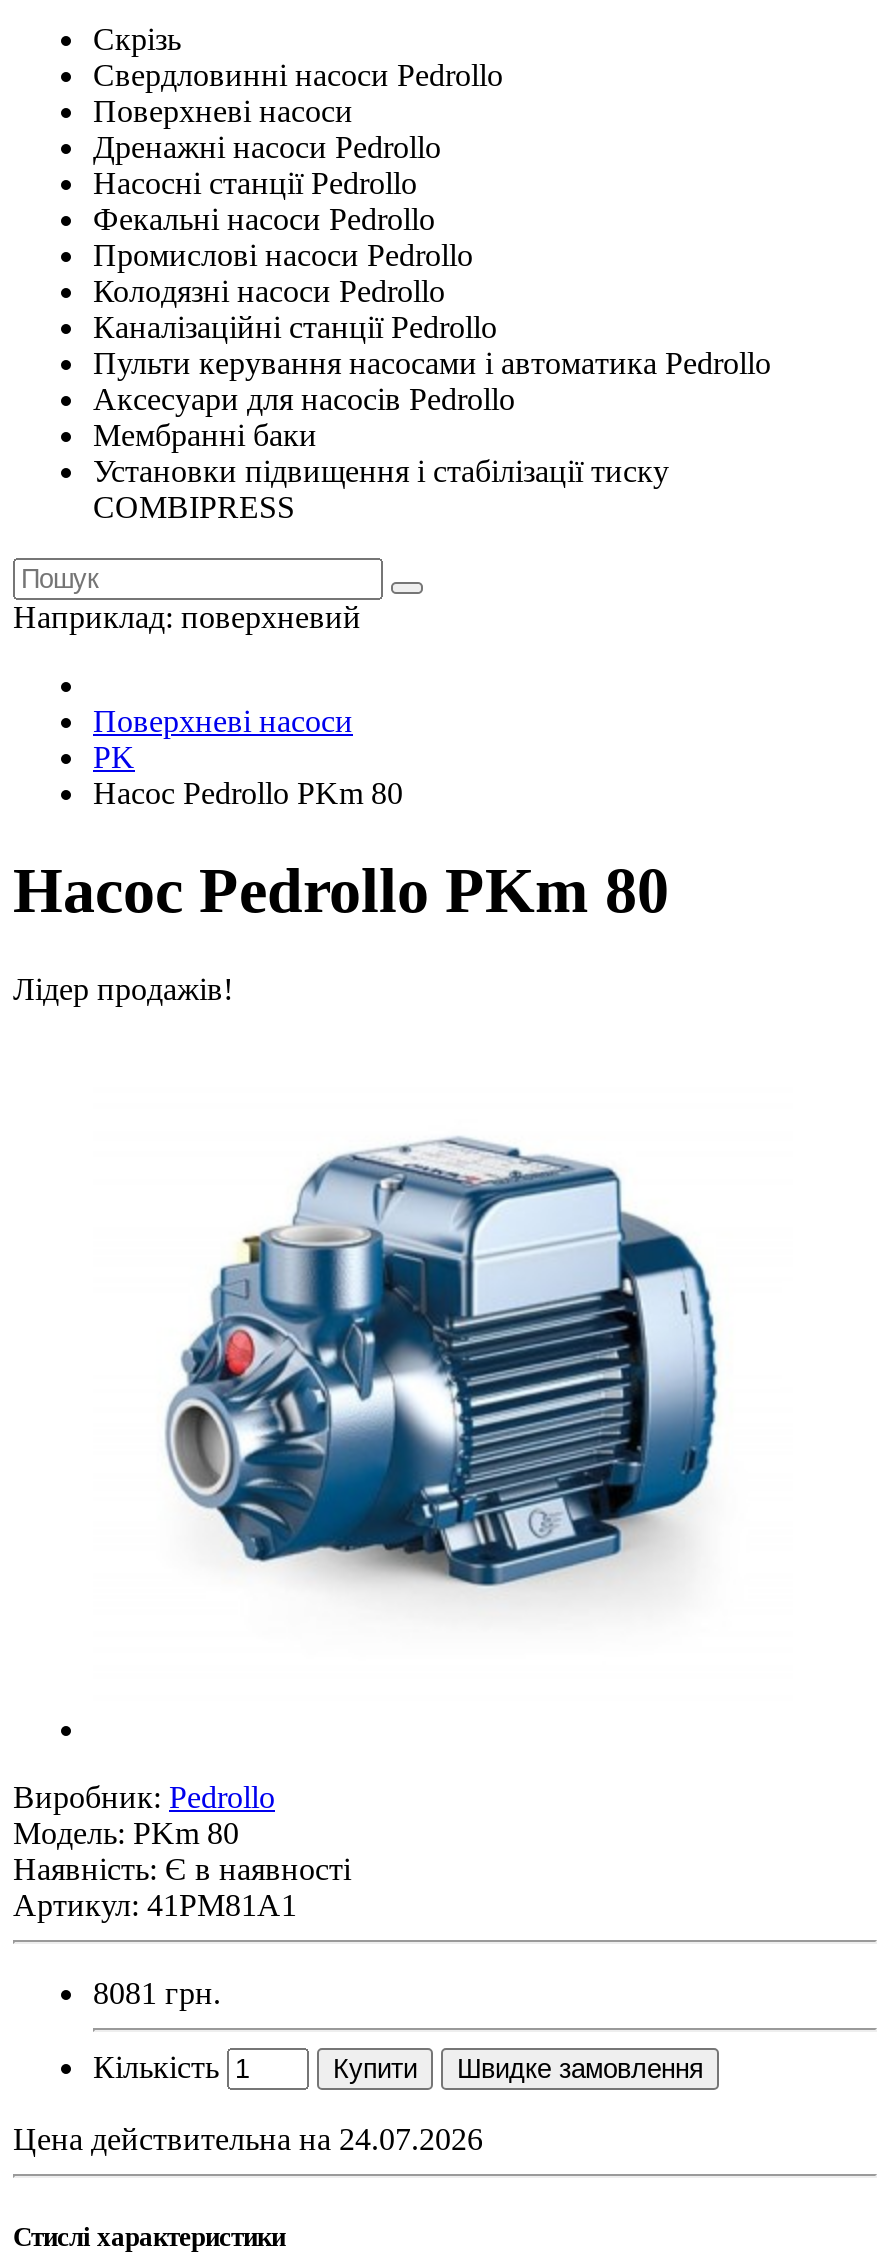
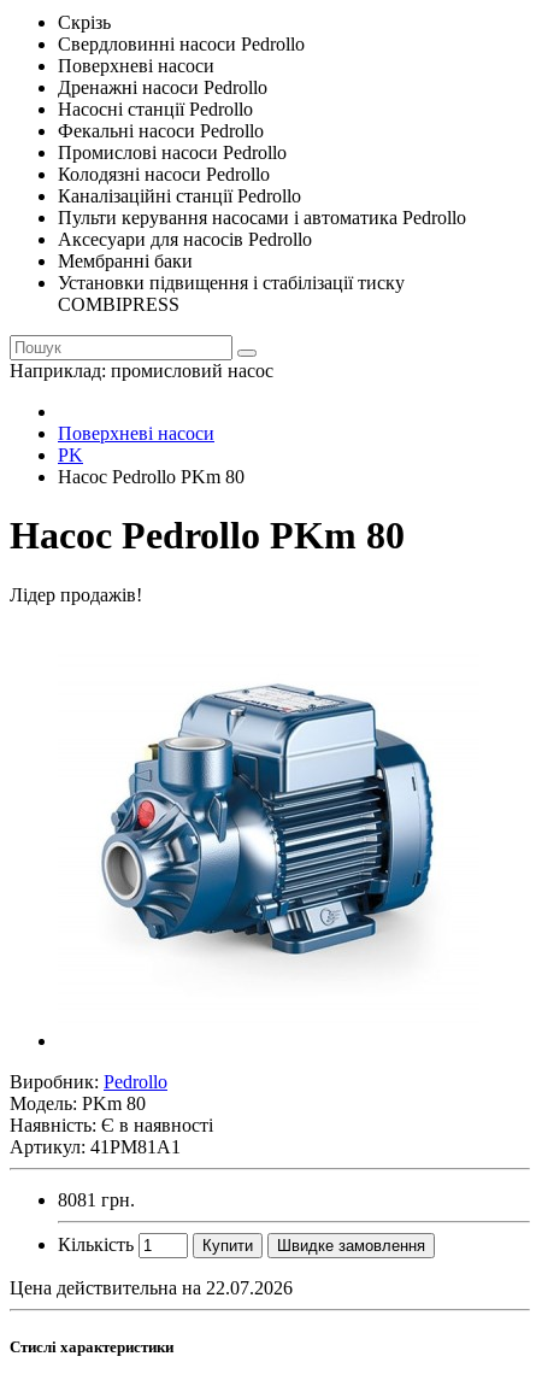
- Наприклад:поверхневий
+ Наприклад:промисловий насос

- Цена действительна на 24.07.2026
+ Цена действительна на 22.07.2026
